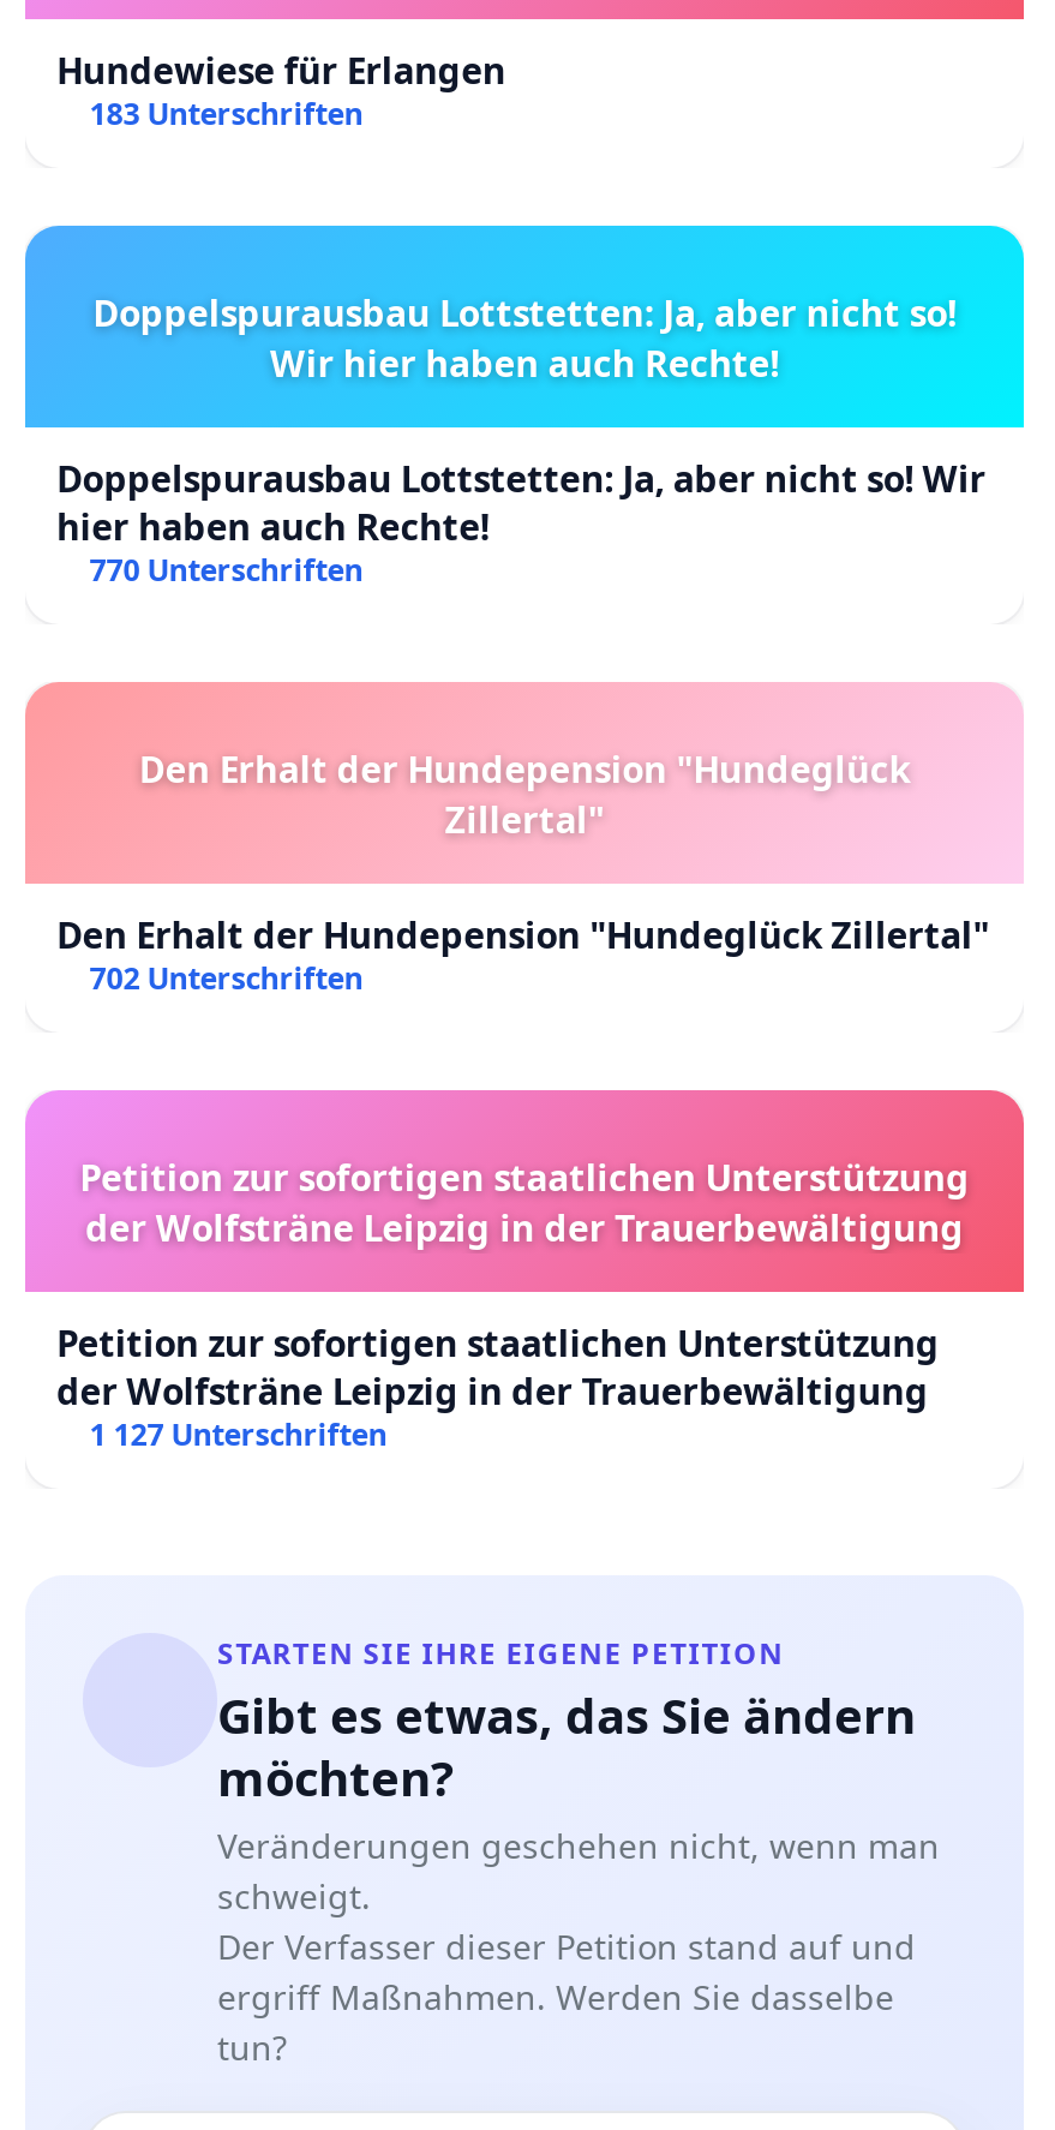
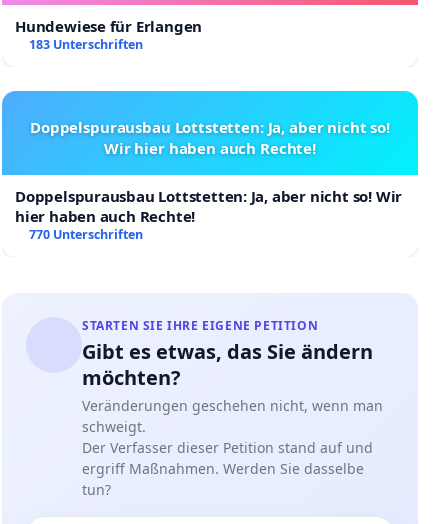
- [image]
- Den Erhalt der Hundepension "Hundeglück
- Zillertal"
- Den Erhalt der Hundepension "Hundeglück Zillertal"
- 702 Unterschriften

- [image]
- Petition zur sofortigen staatlichen Unterstützung
- der Wolfsträne Leipzig in der Trauerbewältigung
- Petition zur sofortigen staatlichen Unterstützung
- der Wolfsträne Leipzig in der Trauerbewältigung
- 1 127 Unterschriften
